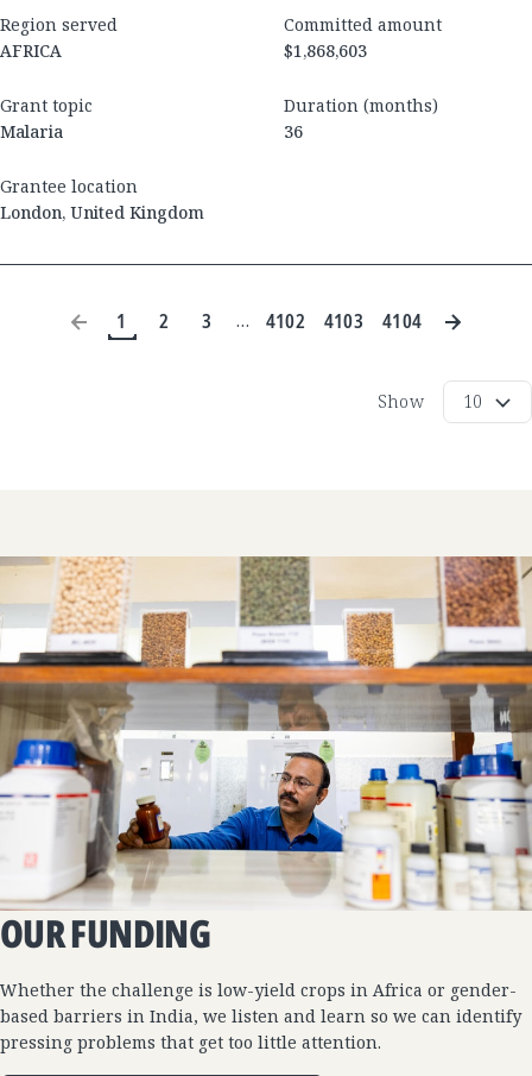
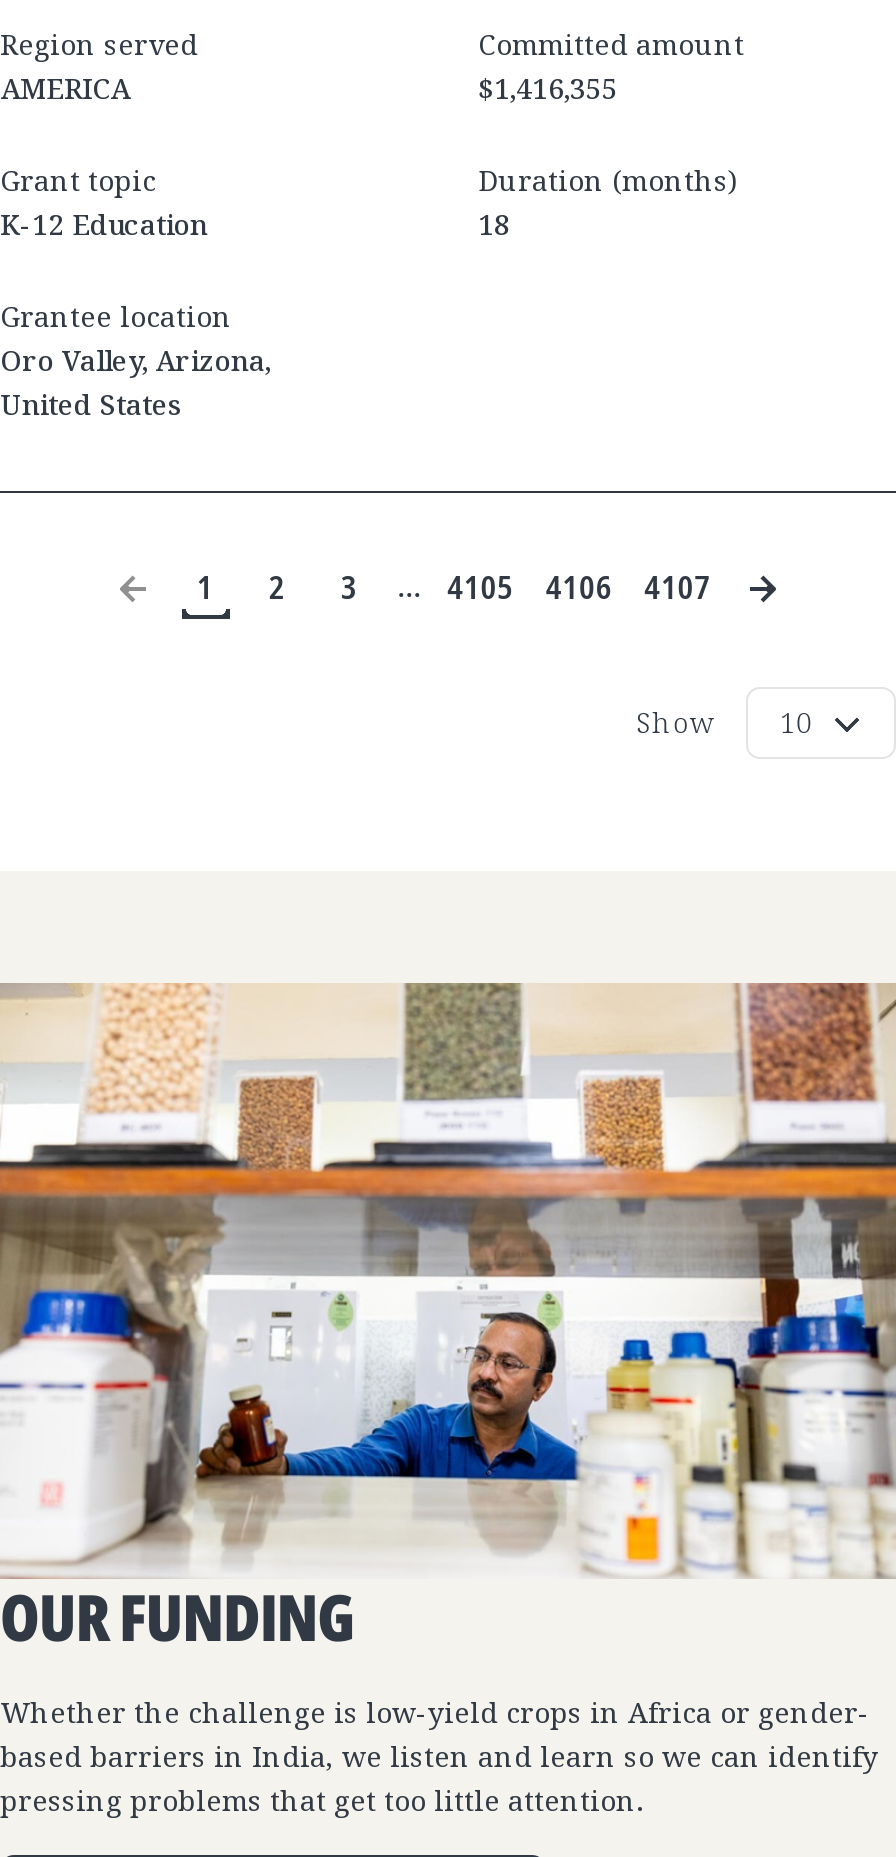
- AFRICA
+ AMERICA

- $1,868,603
+ $1,416,355

- Malaria
+ K-12 Education

- 36
+ 18

- London, United Kingdom
+ Oro Valley, Arizona,
+ United States

- 4102
+ 4105

- 4103
+ 4106

- 4104
+ 4107
